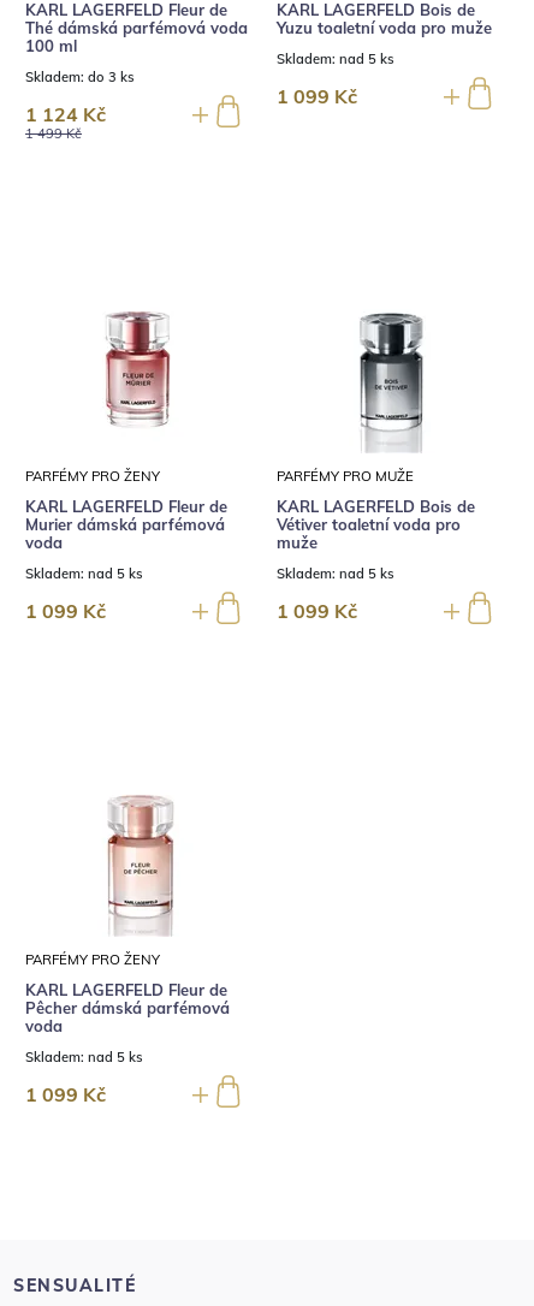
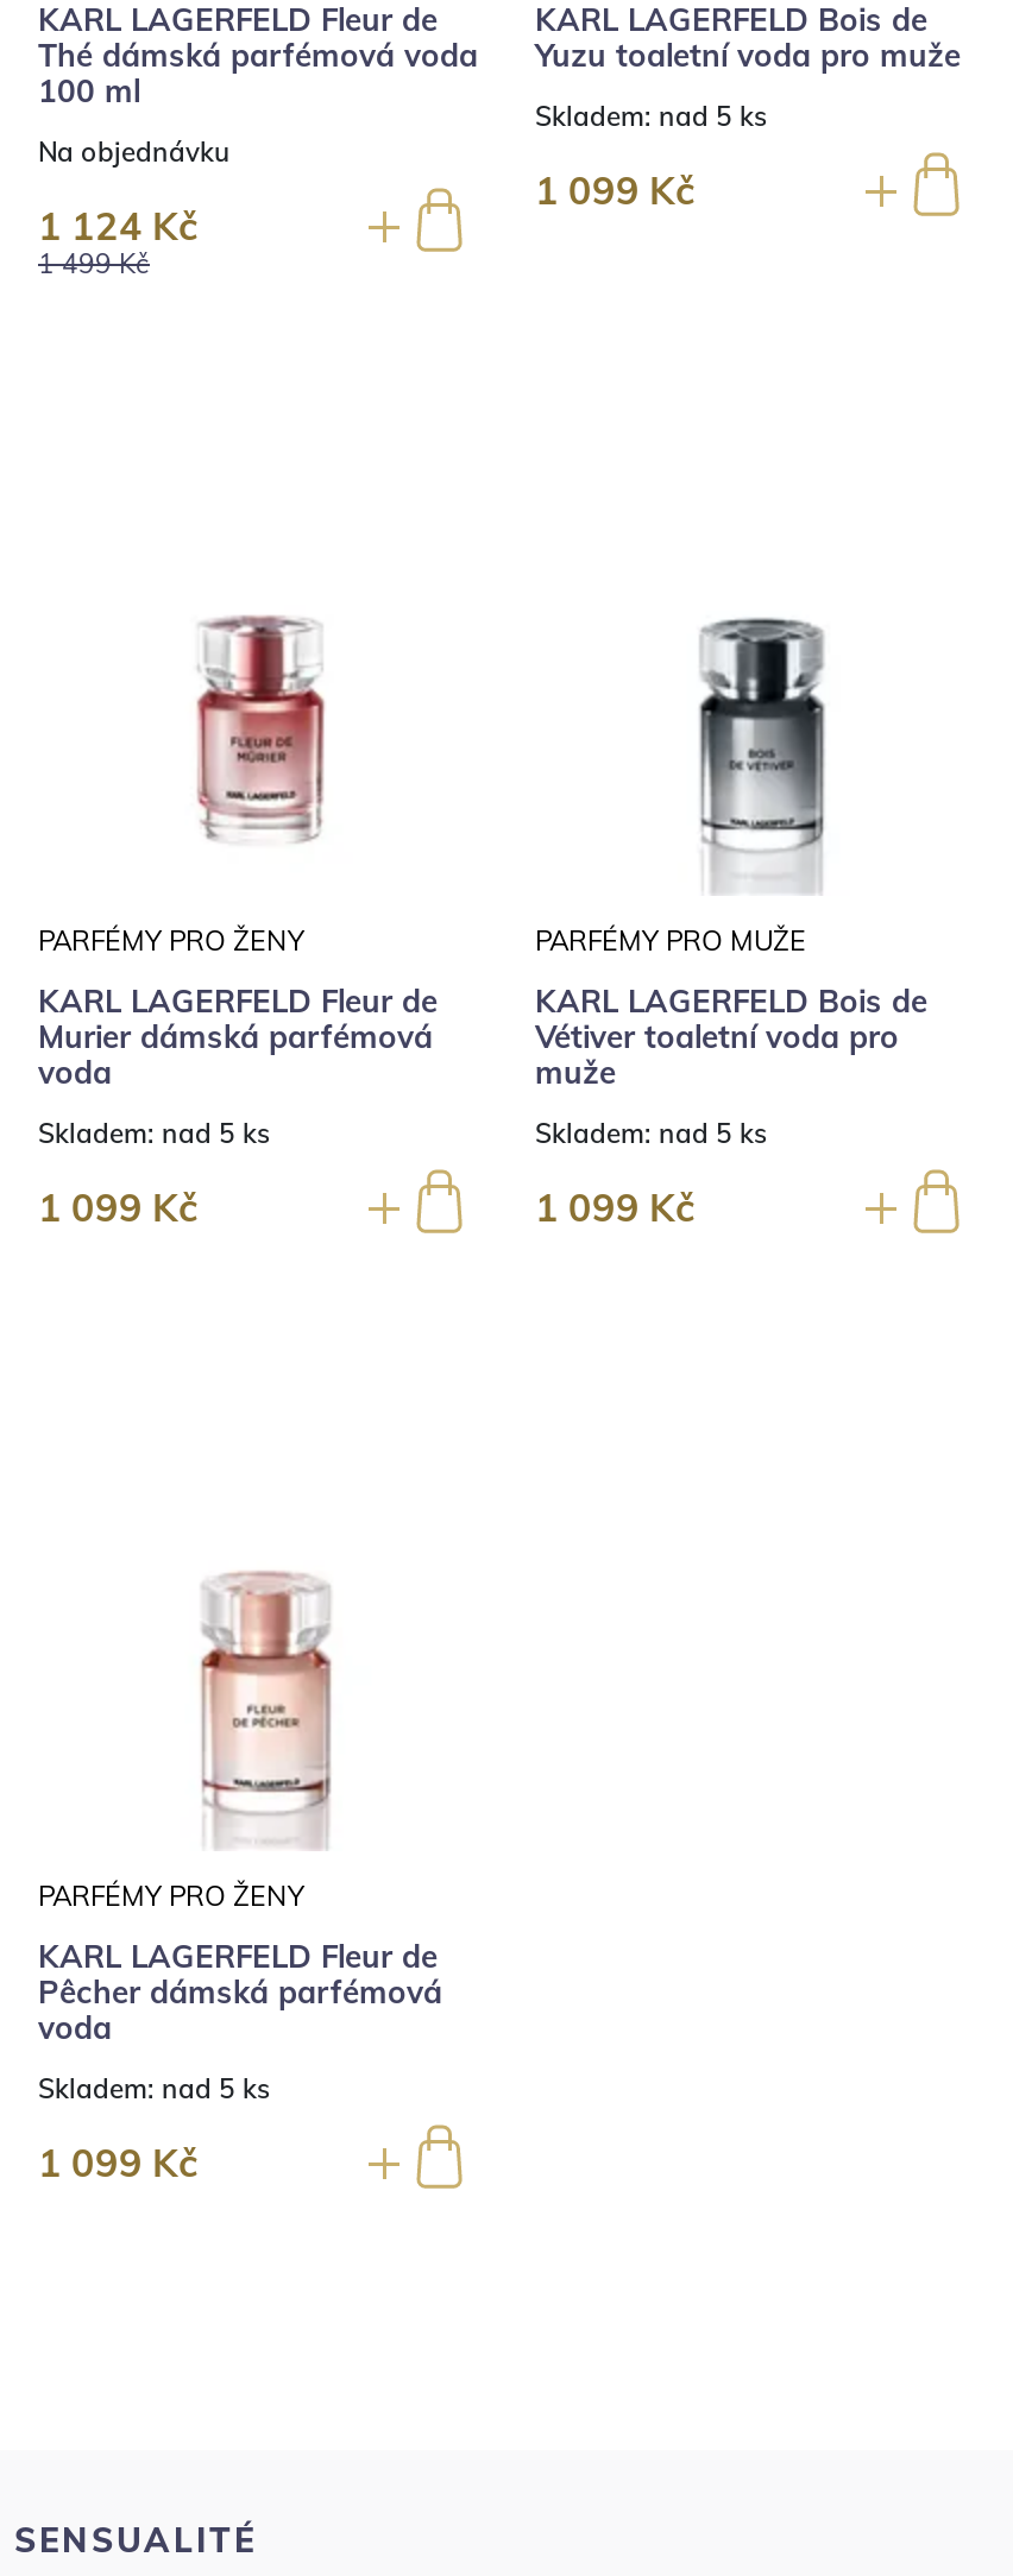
- Skladem: do 3 ks
+ Na objednávku
